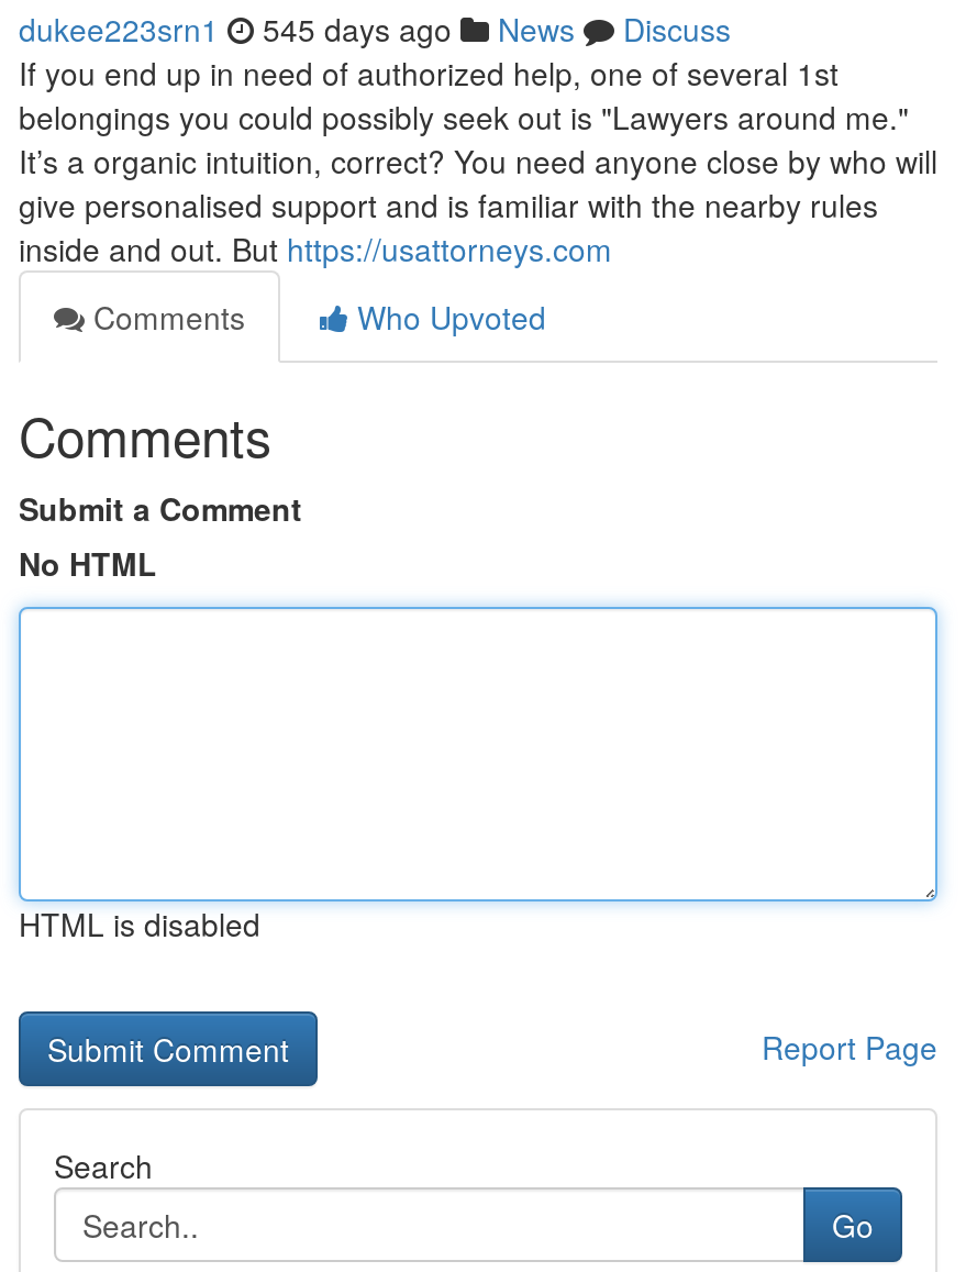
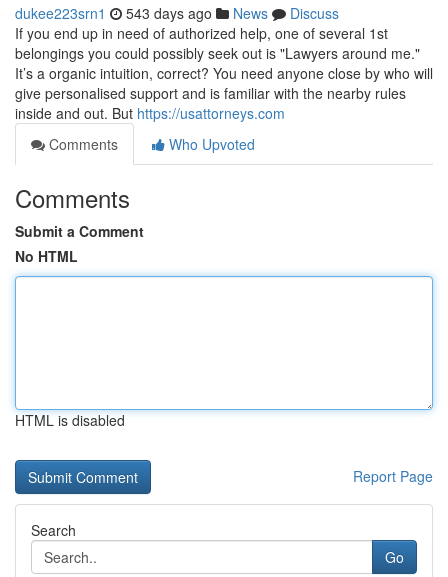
- dukee223srn1 545 days ago News Discuss
+ dukee223srn1 543 days ago News Discuss
